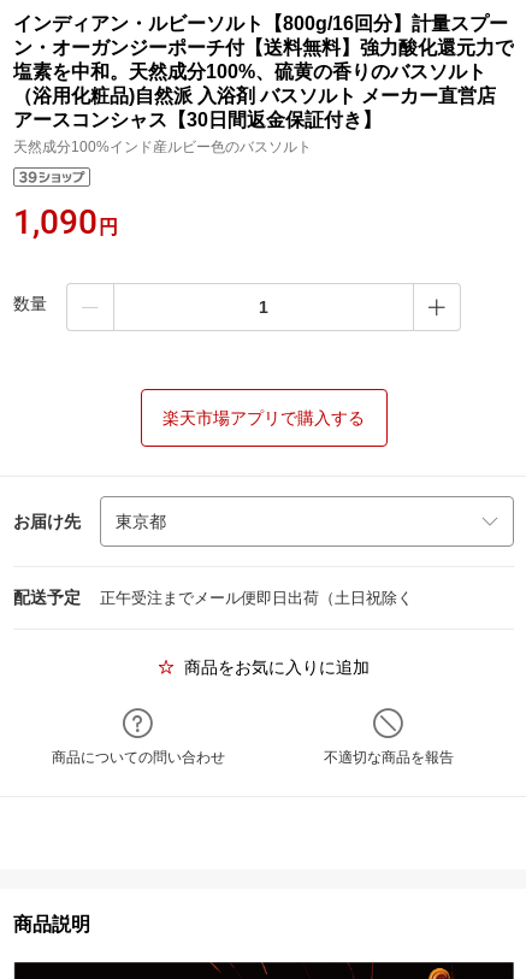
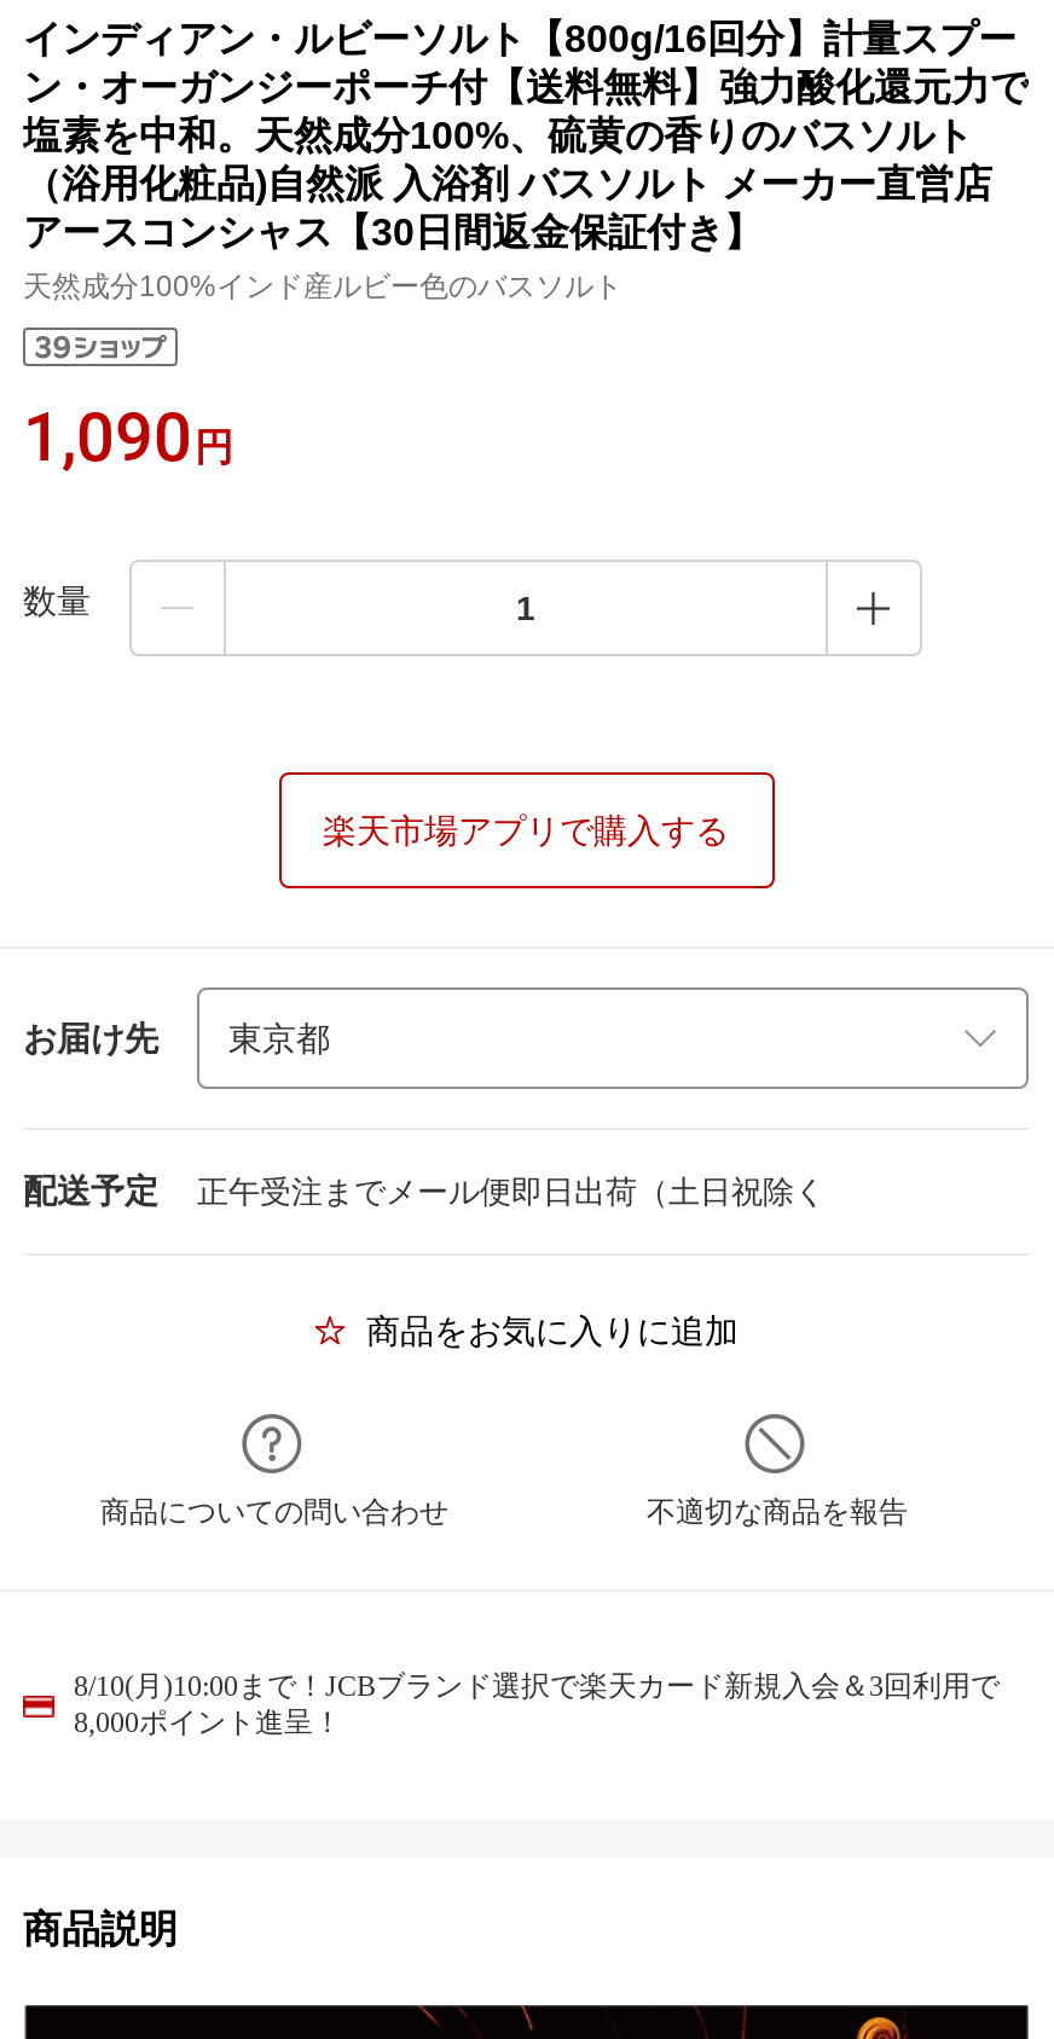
+ 8/10(月)10:00まで！JCBブランド選択で楽天カード新規入会＆3回利用で
+ 8,000ポイント進呈！
